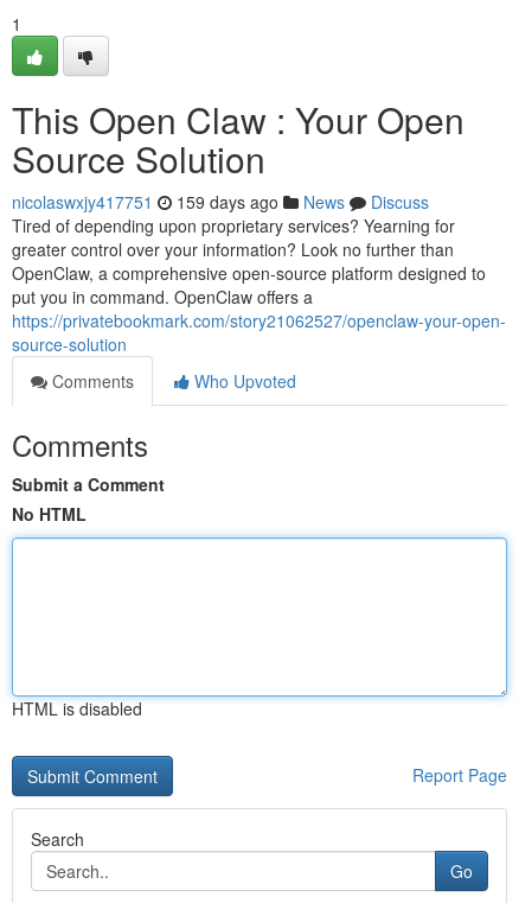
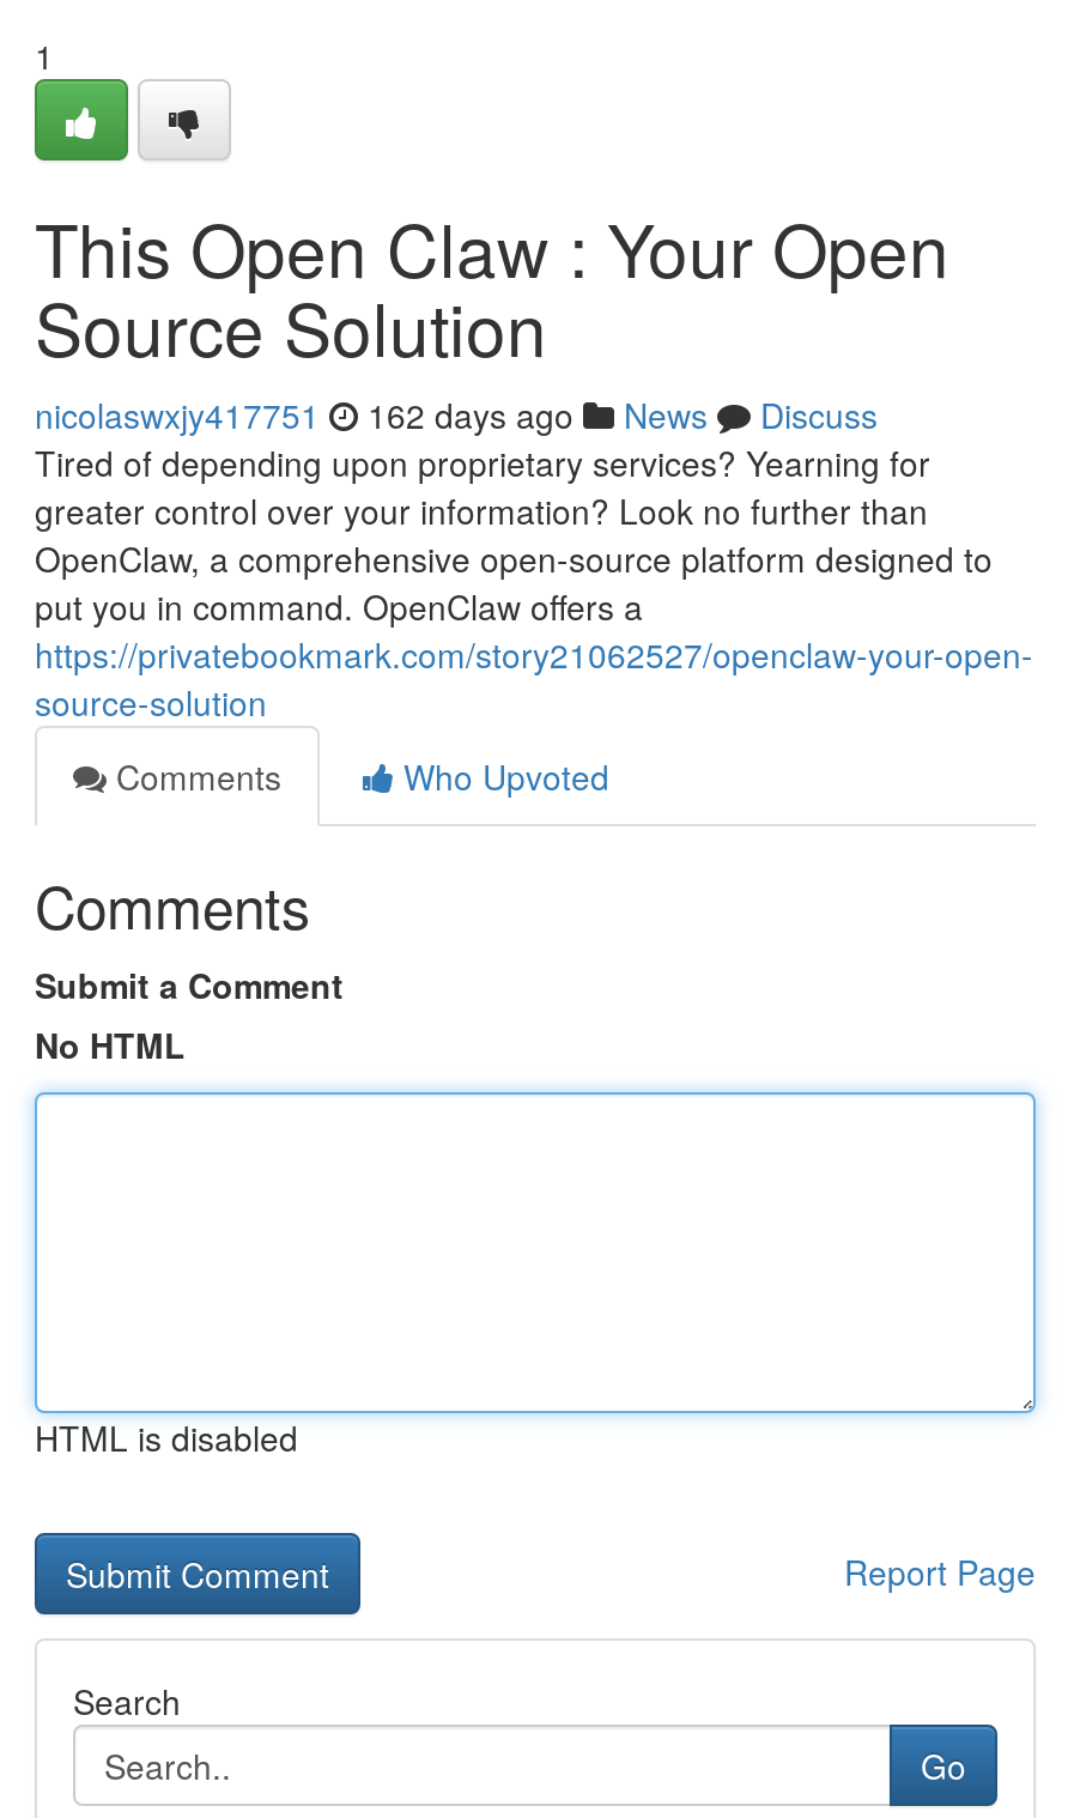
- nicolaswxjy417751 159 days ago News Discuss
+ nicolaswxjy417751 162 days ago News Discuss
